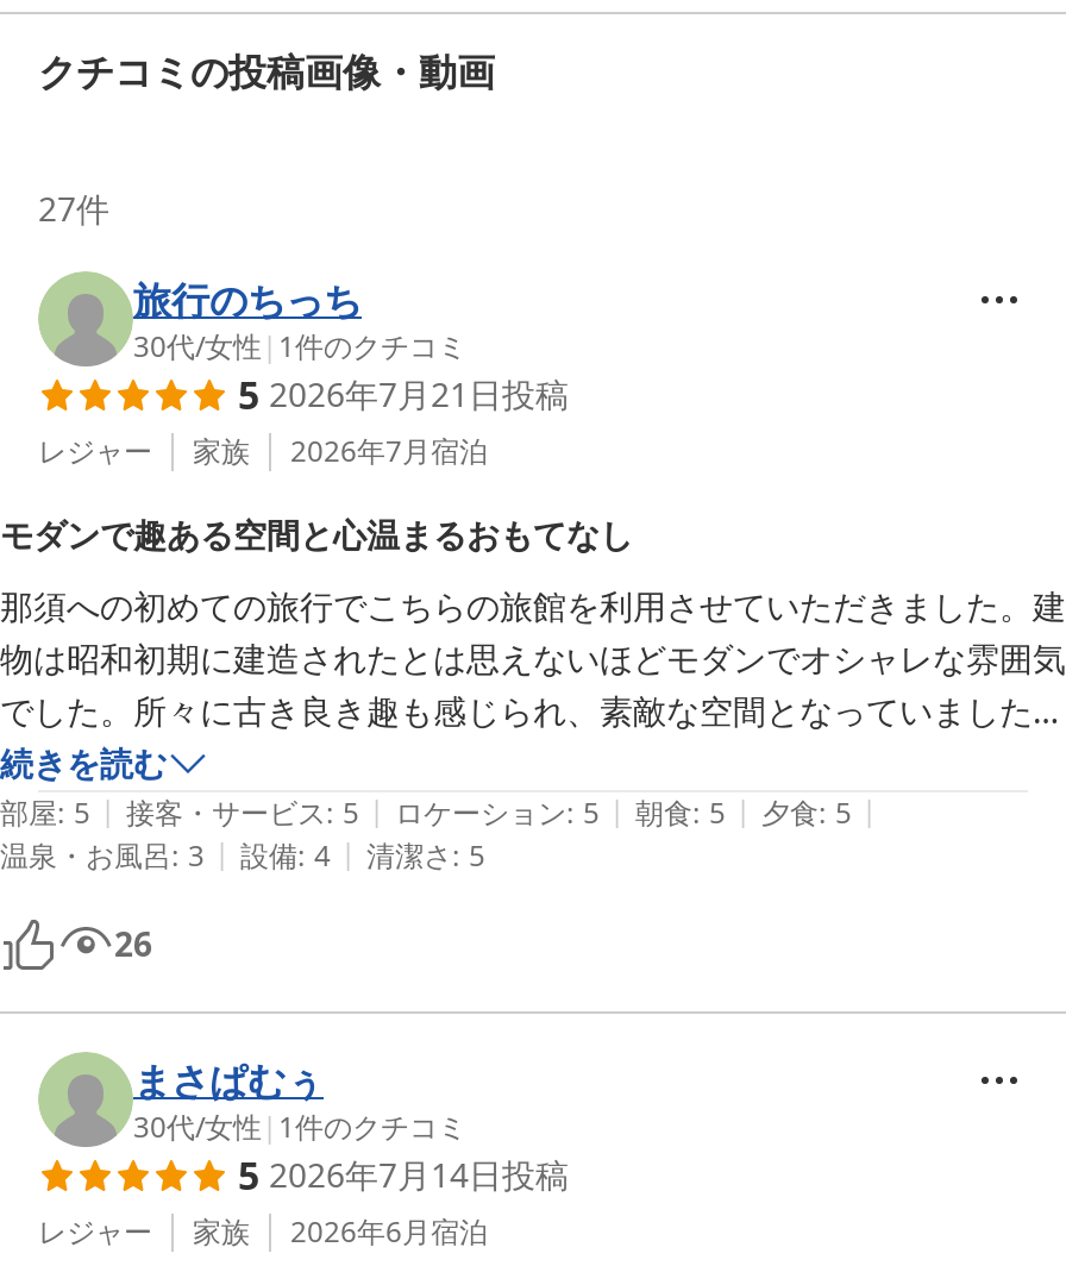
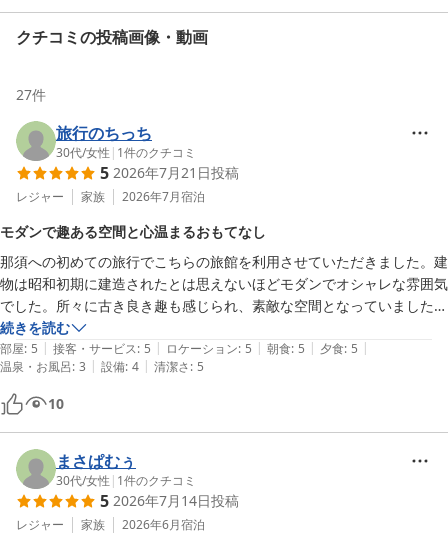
- 26
+ 10
